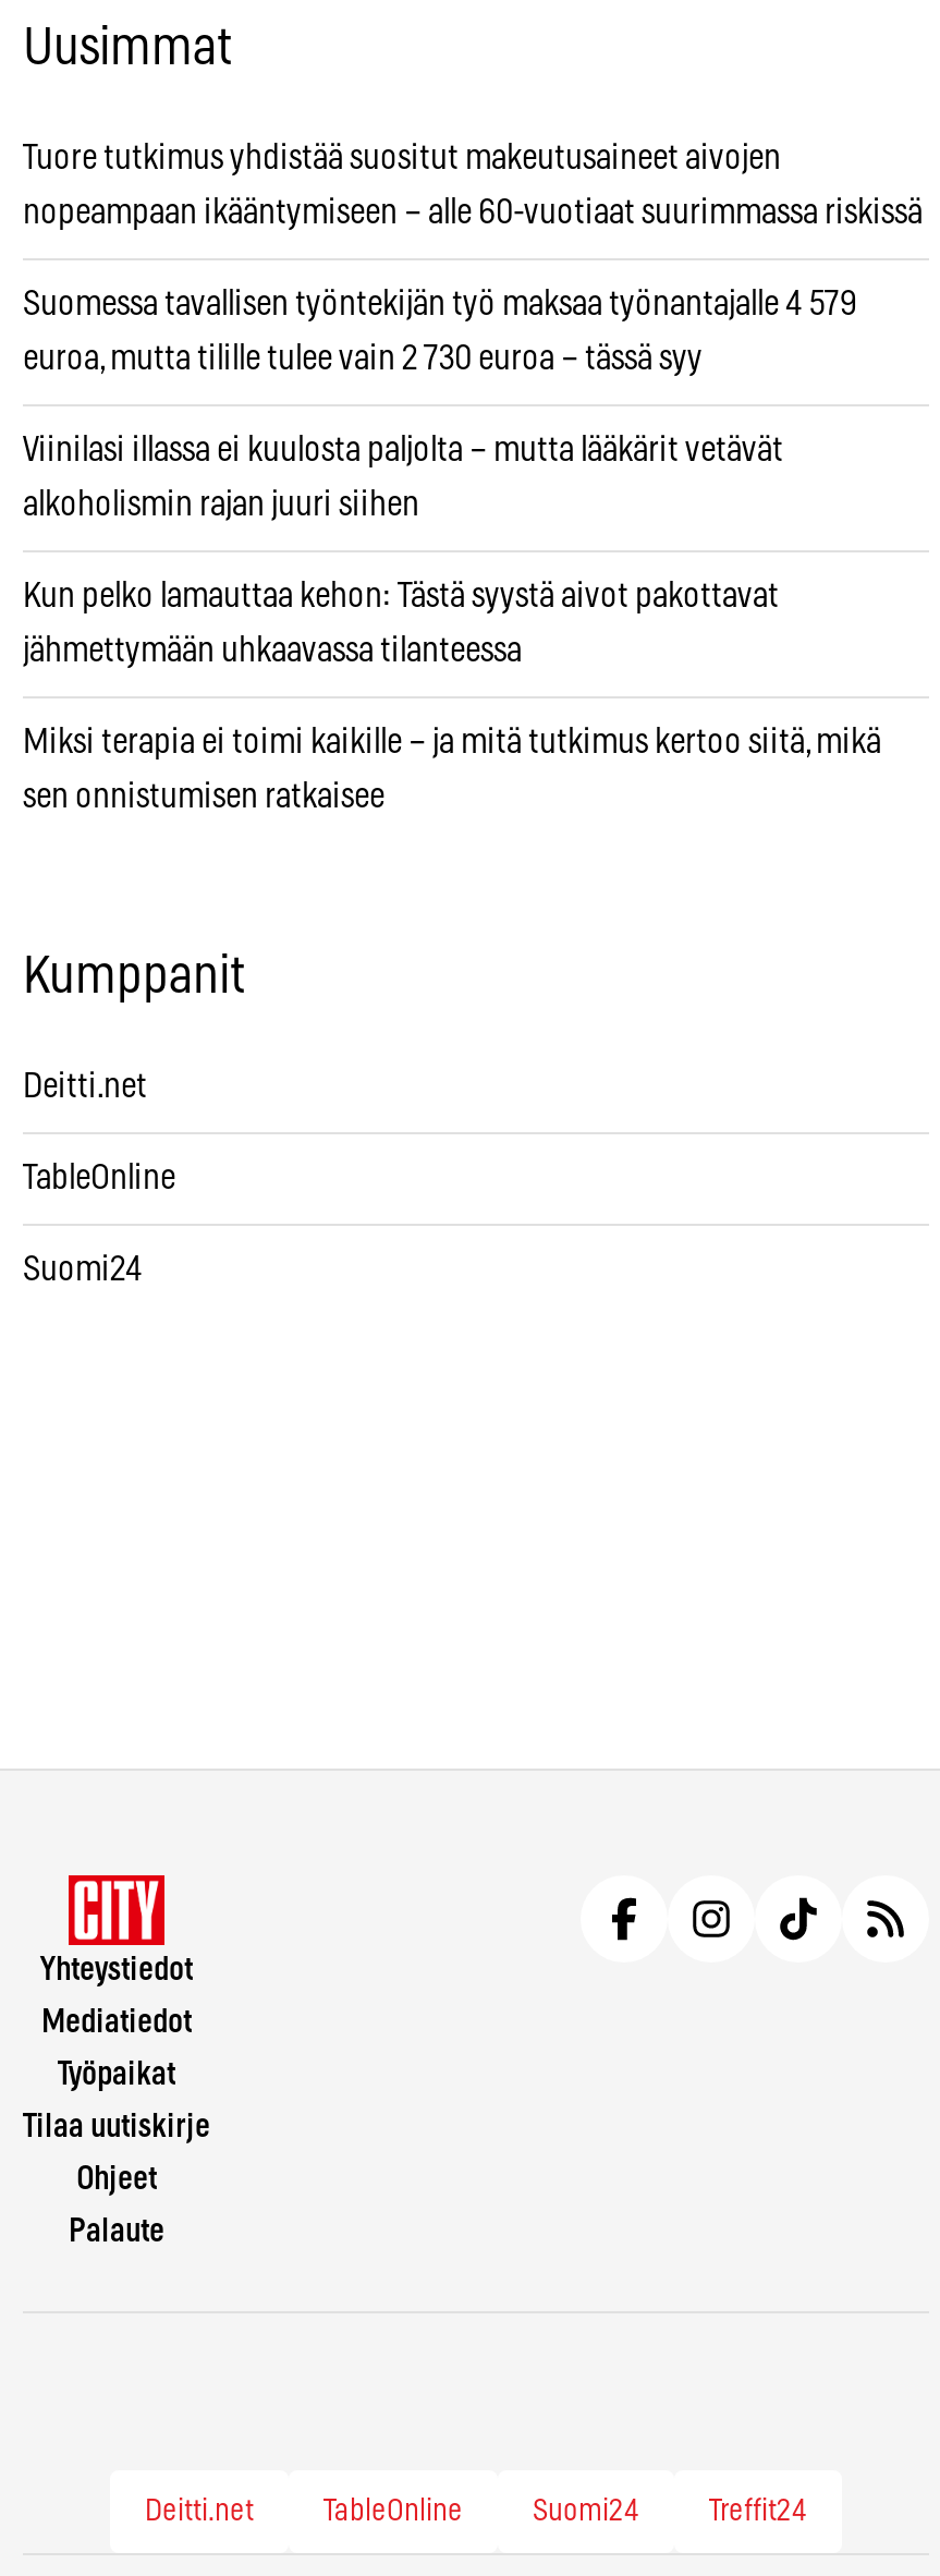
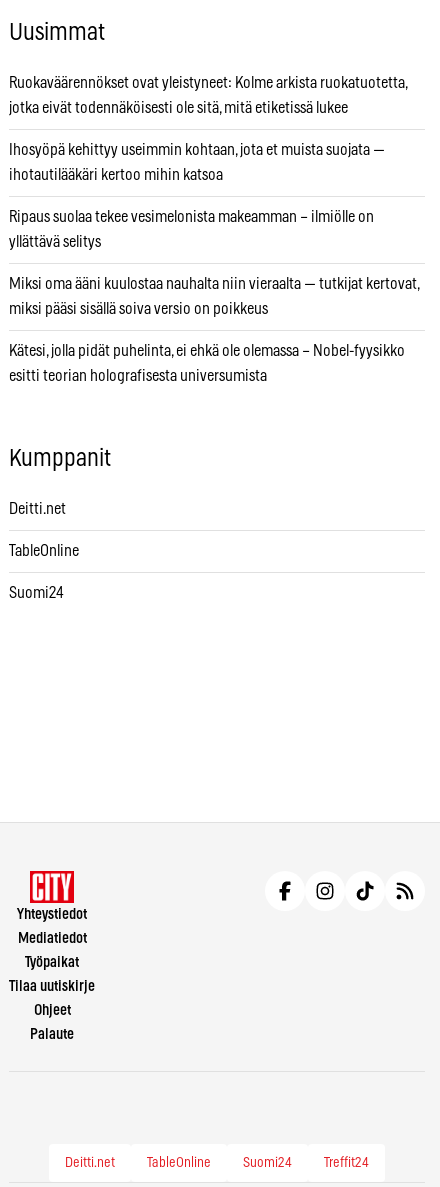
- Tuore tutkimus yhdistää suositut makeutusaineet aivojen
+ Ruokaväärennökset ovat yleistyneet: Kolme arkista ruokatuotetta,

- nopeampaan ikääntymiseen – alle 60-vuotiaat suurimmassa riskissä
+ jotka eivät todennäköisesti ole sitä, mitä etiketissä lukee

- Suomessa tavallisen työntekijän työ maksaa työnantajalle 4 579
+ Ihosyöpä kehittyy useimmin kohtaan, jota et muista suojata —

- euroa, mutta tilille tulee vain 2 730 euroa – tässä syy
+ ihotautilääkäri kertoo mihin katsoa

- Viinilasi illassa ei kuulosta paljolta – mutta lääkärit vetävät
+ Ripaus suolaa tekee vesimelonista makeamman – ilmiölle on

- alkoholismin rajan juuri siihen
+ yllättävä selitys

- Kun pelko lamauttaa kehon: Tästä syystä aivot pakottavat
+ Miksi oma ääni kuulostaa nauhalta niin vieraalta — tutkijat kertovat,

- jähmettymään uhkaavassa tilanteessa
+ miksi pääsi sisällä soiva versio on poikkeus

- Miksi terapia ei toimi kaikille – ja mitä tutkimus kertoo siitä, mikä
+ Kätesi, jolla pidät puhelinta, ei ehkä ole olemassa – Nobel-fyysikko

- sen onnistumisen ratkaisee
+ esitti teorian holografisesta universumista
